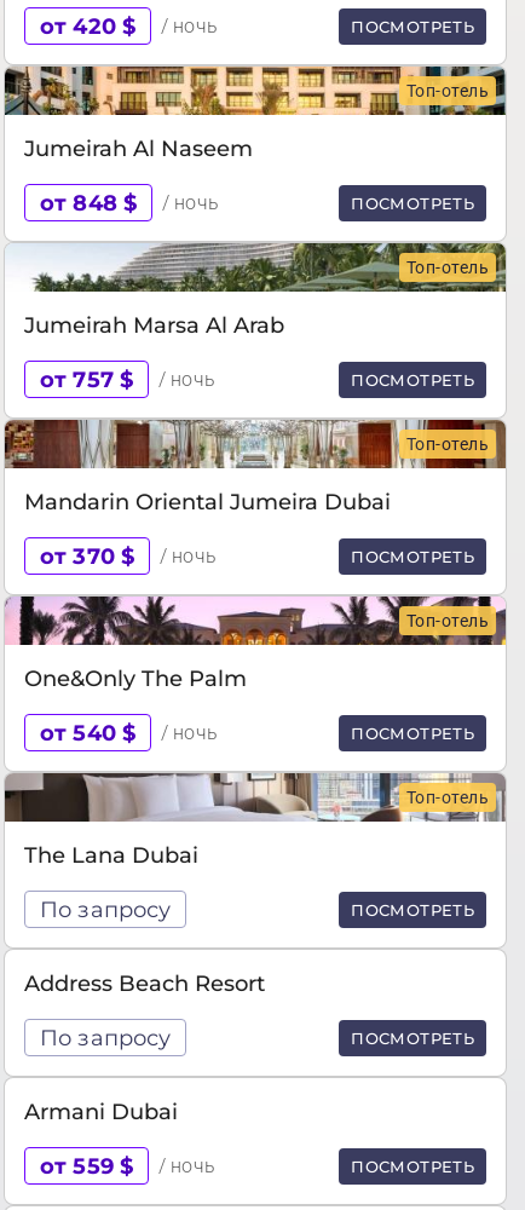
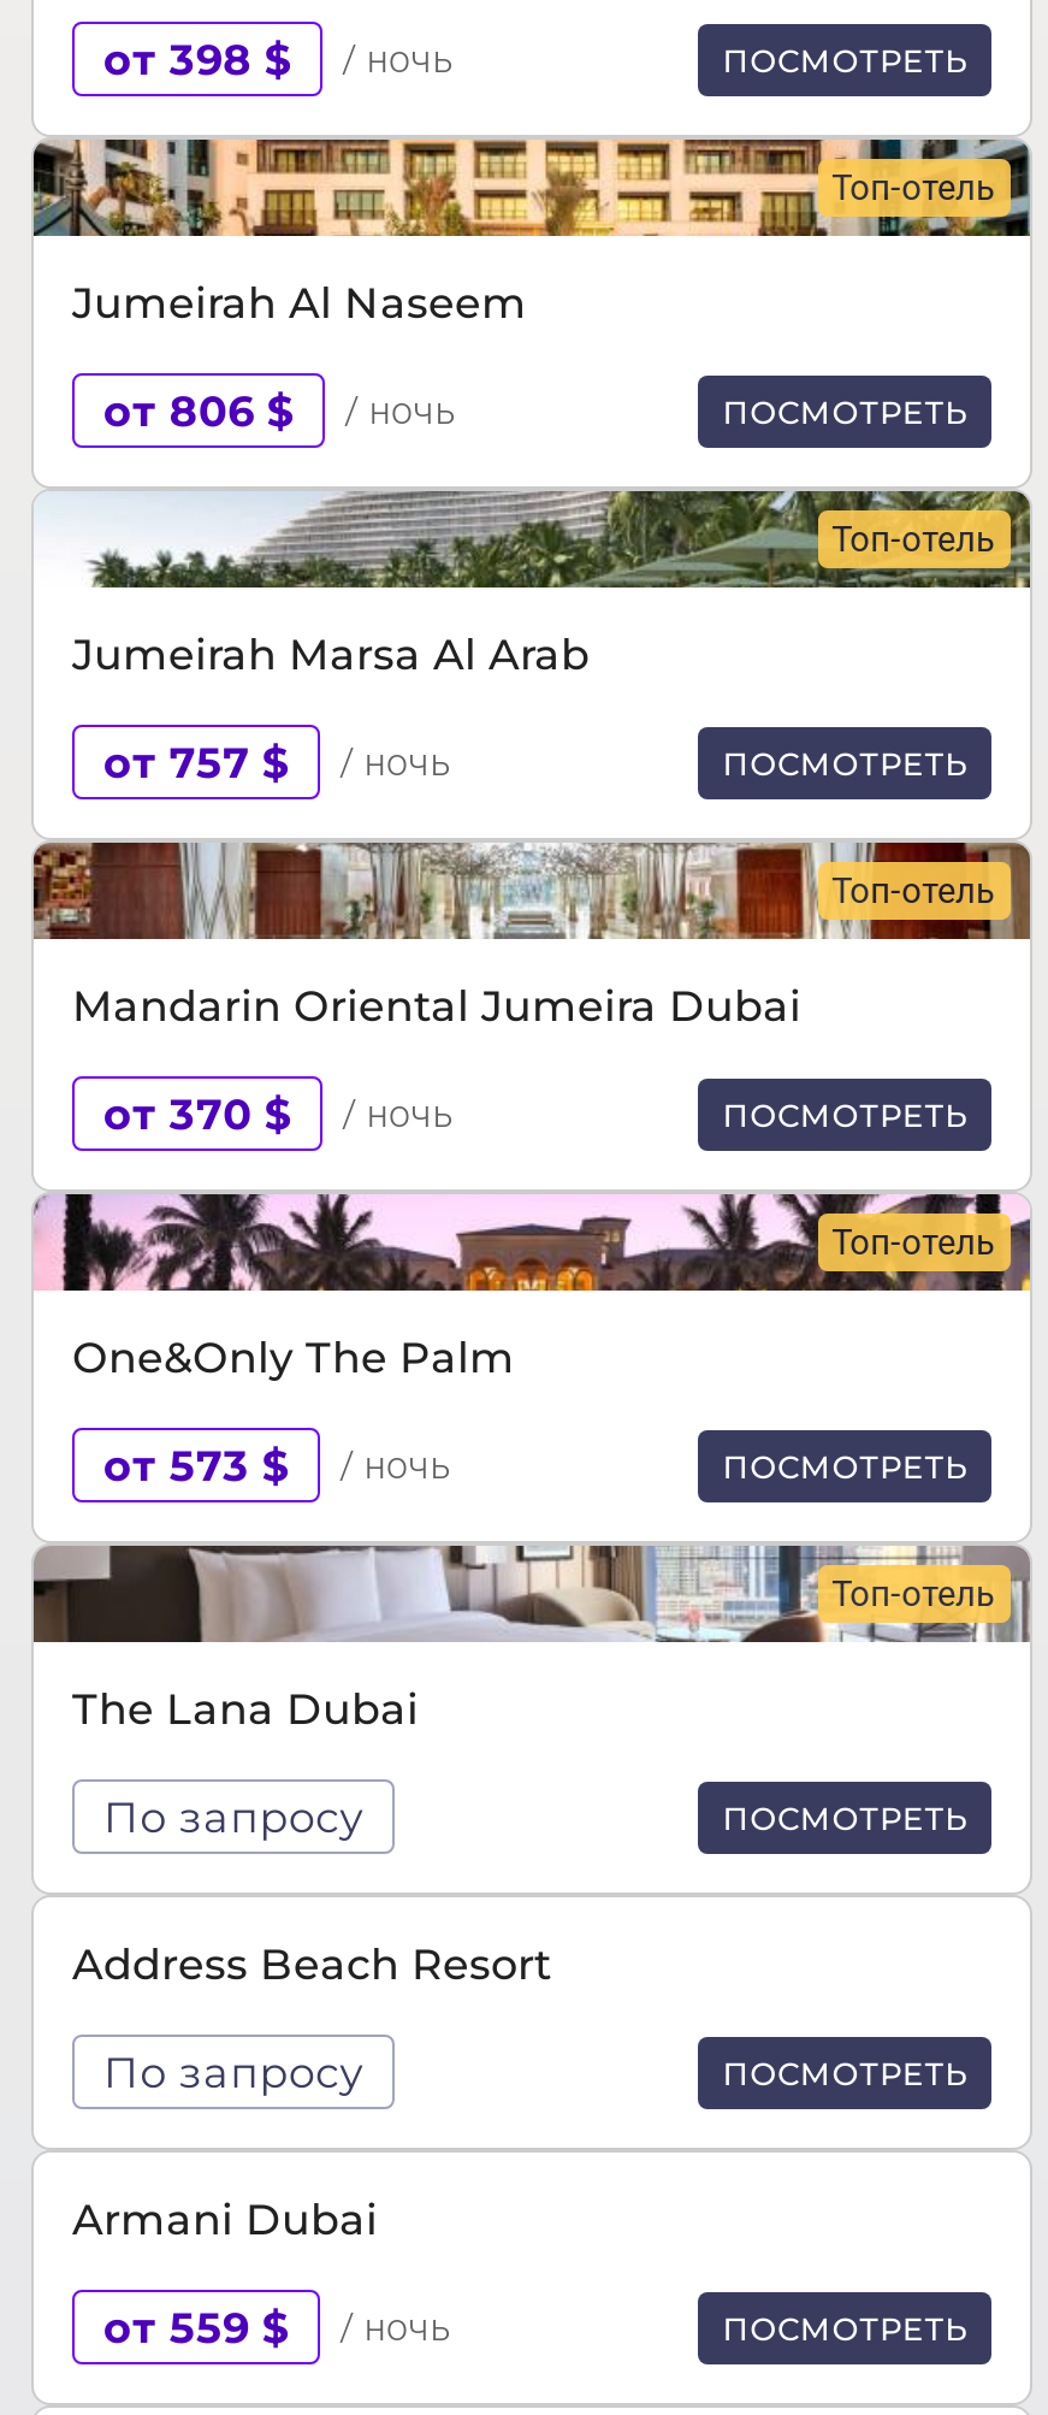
- от 420 $ / ночь
+ от 398 $ / ночь

- от 848 $ / ночь
+ от 806 $ / ночь

- от 540 $ / ночь
+ от 573 $ / ночь
